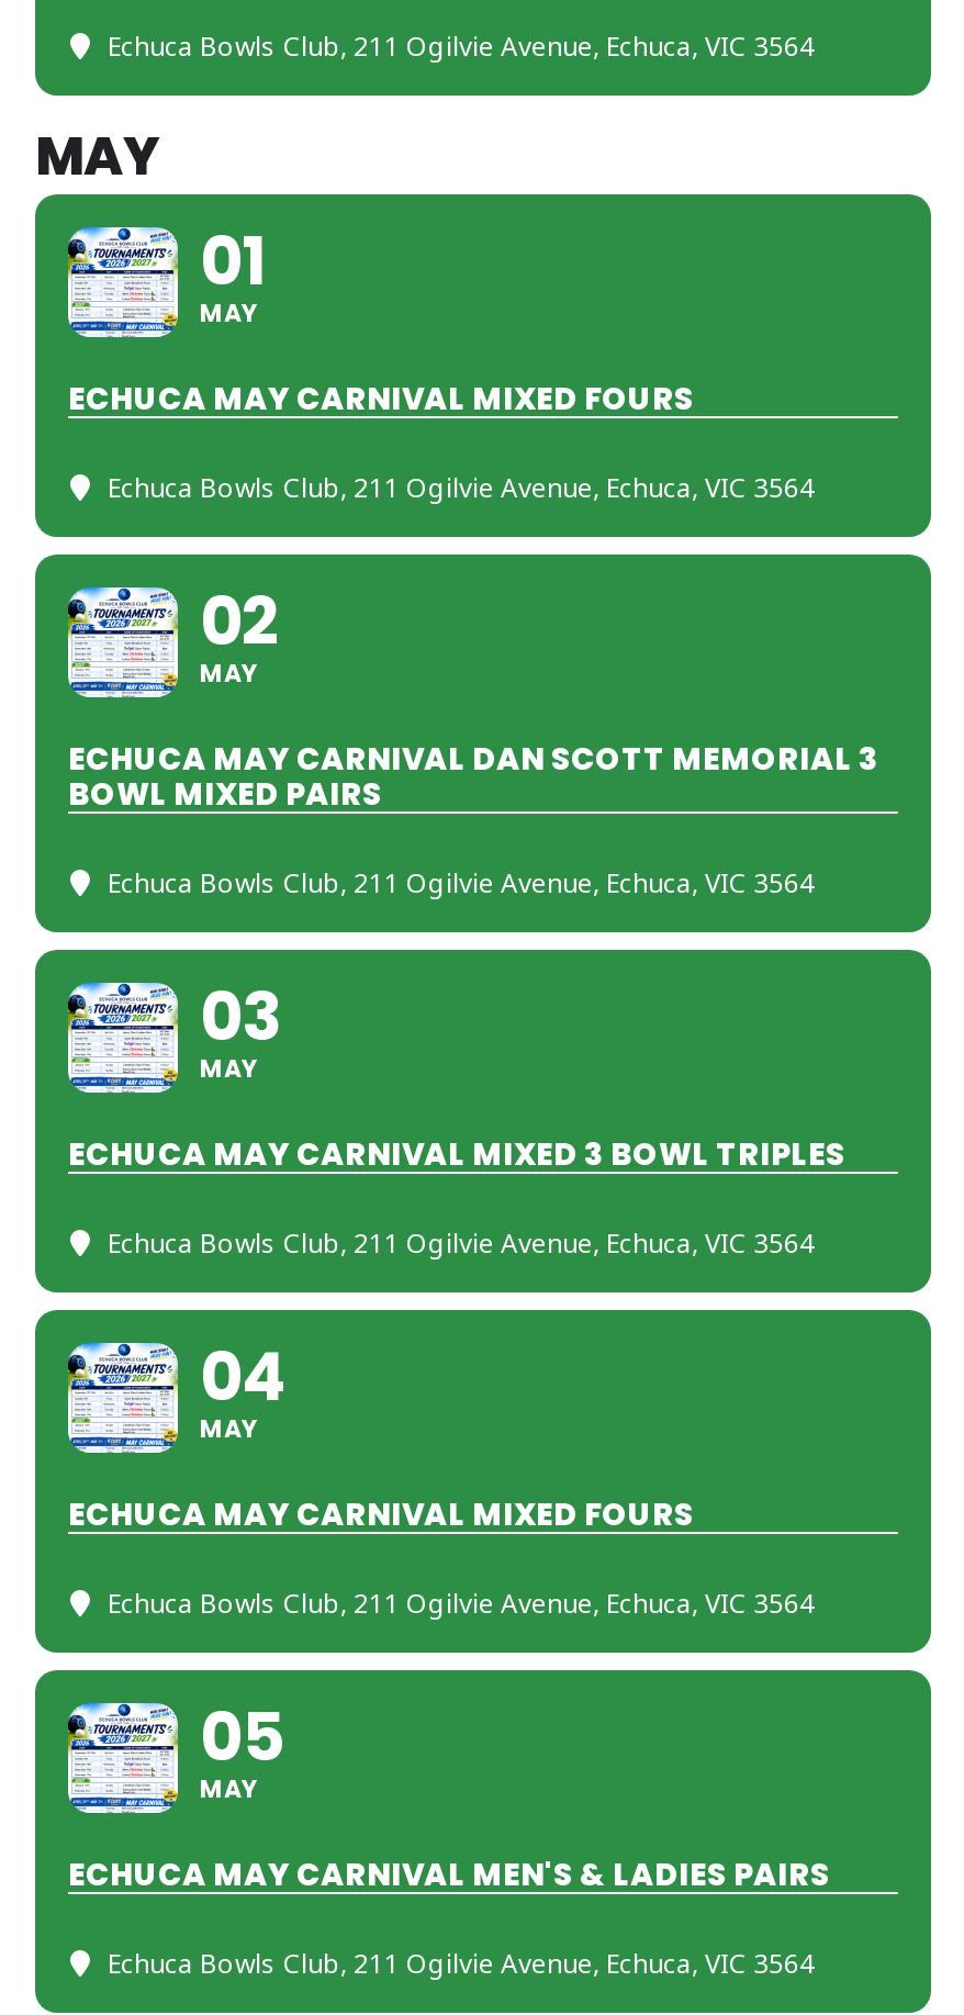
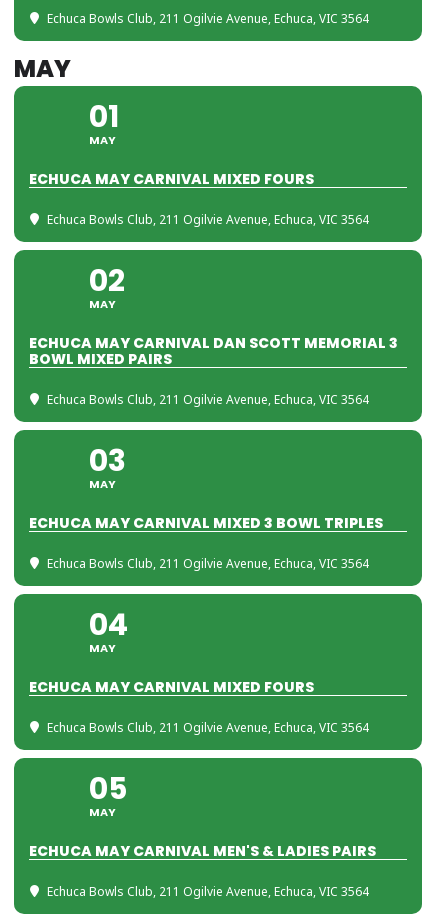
- [image]

- [image]

- [image]

- [image]

- [image]
